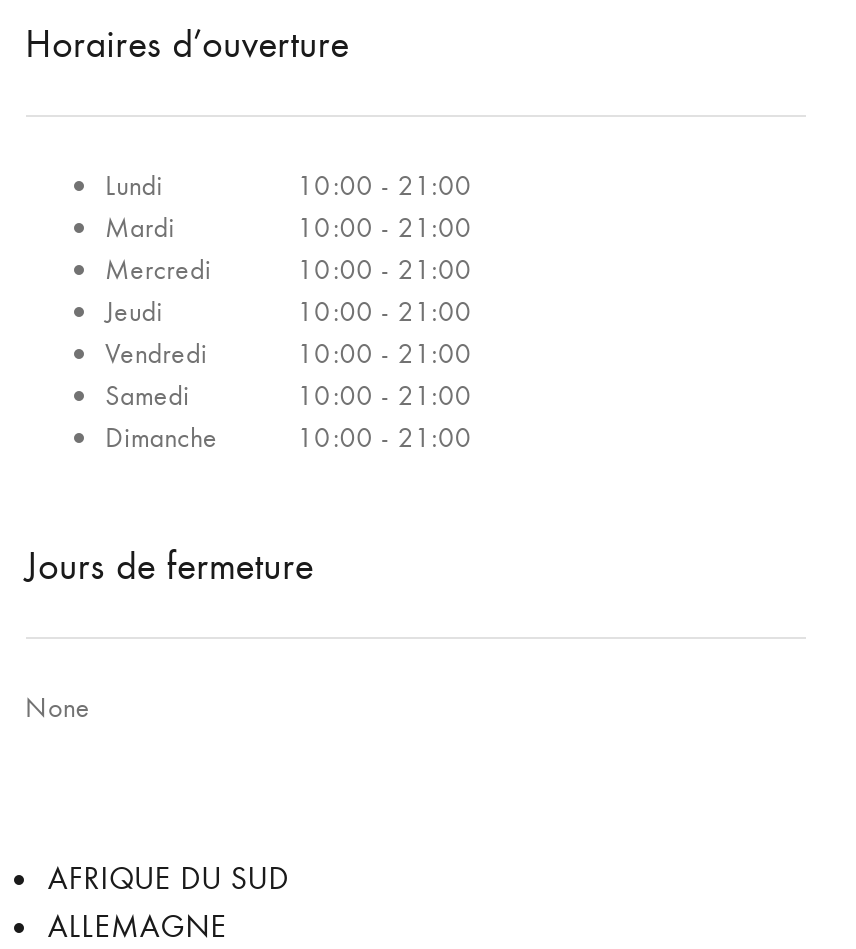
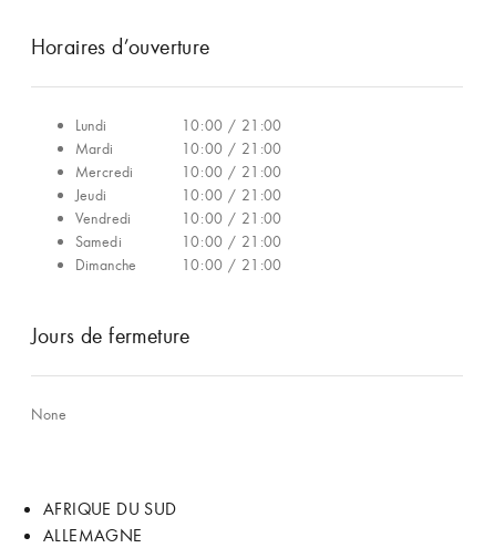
- 10:00 - 21:00
+ 10:00 / 21:00

- 10:00 - 21:00
+ 10:00 / 21:00

- 10:00 - 21:00
+ 10:00 / 21:00

- 10:00 - 21:00
+ 10:00 / 21:00

- 10:00 - 21:00
+ 10:00 / 21:00

- 10:00 - 21:00
+ 10:00 / 21:00

- 10:00 - 21:00
+ 10:00 / 21:00
